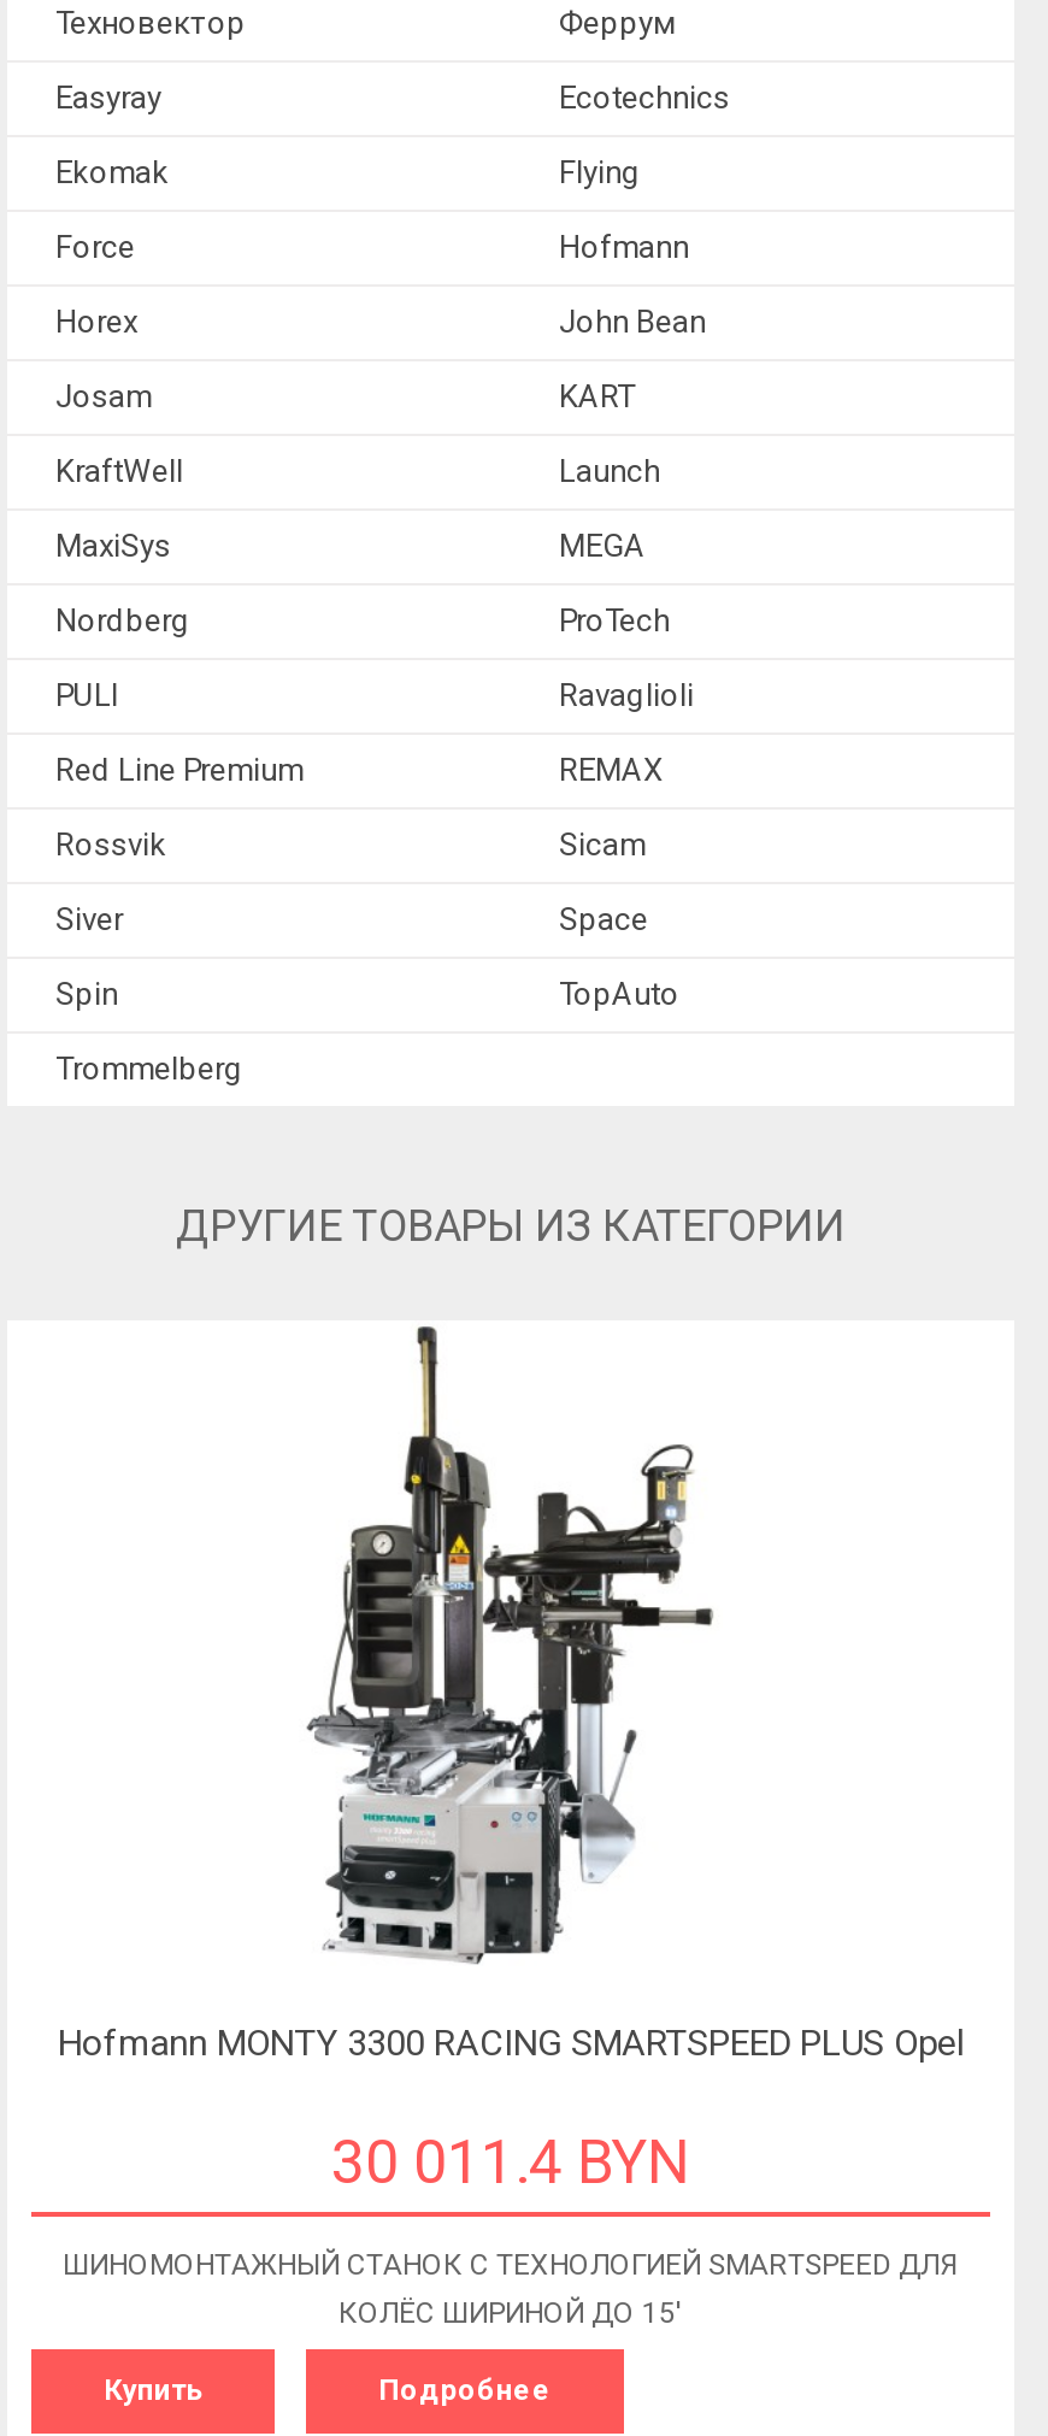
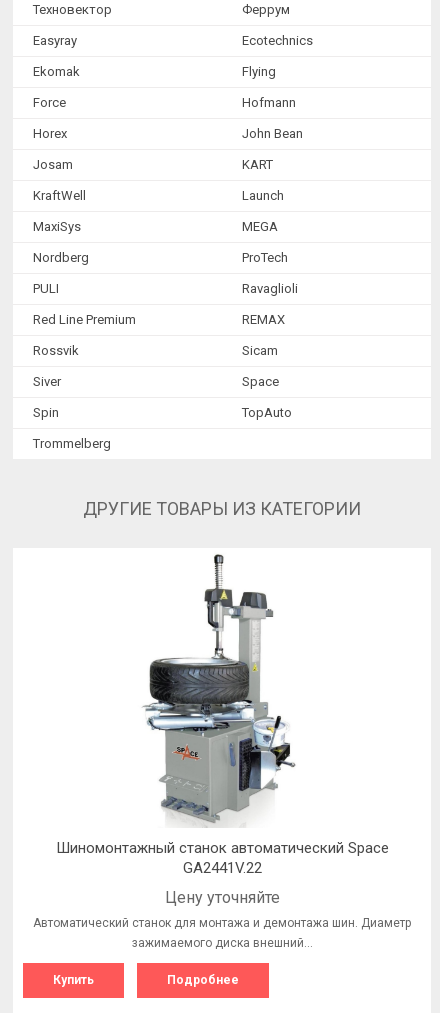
- [image]
- Hofmann MONTY 3300 RACING SMARTSPEED PLUS Opel
+ [image]
+ Шиномонтажный станок автоматический Space
+ GA2441V.22

- 30 011.4 BYN
+ Цену уточняйте

- ШИНОМОНТАЖНЫЙ СТАНОК С ТЕХНОЛОГИЕЙ SMARTSPEED ДЛЯ
- КОЛЁС ШИРИНОЙ ДО 15'
+ Автоматический станок для монтажа и демонтажа шин. Диаметр
+ зажимаемого диска внешний…
